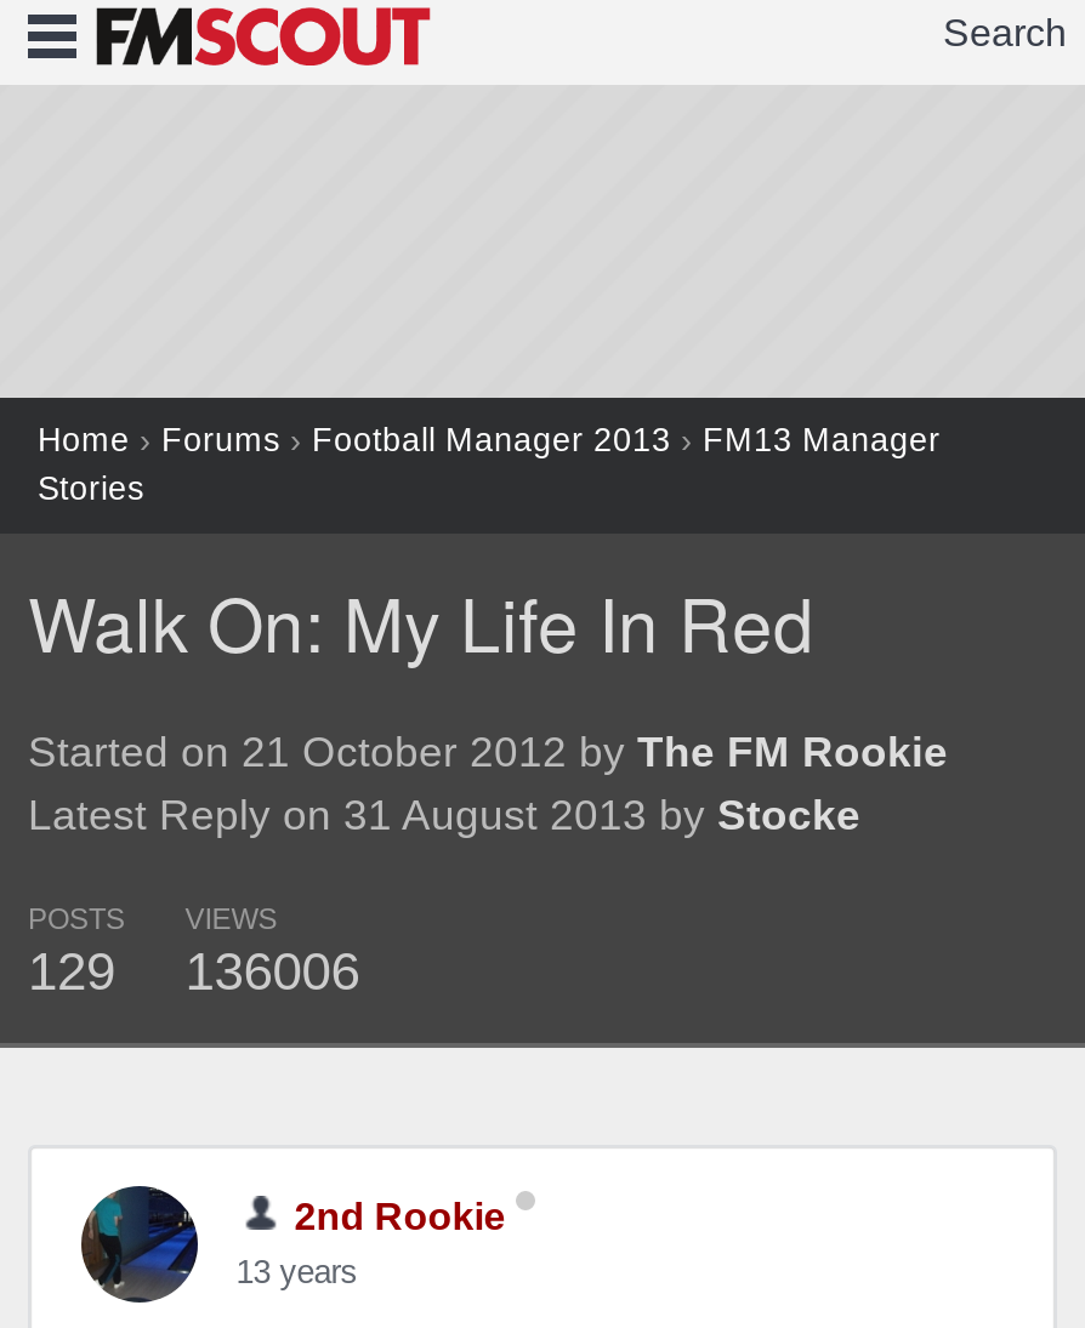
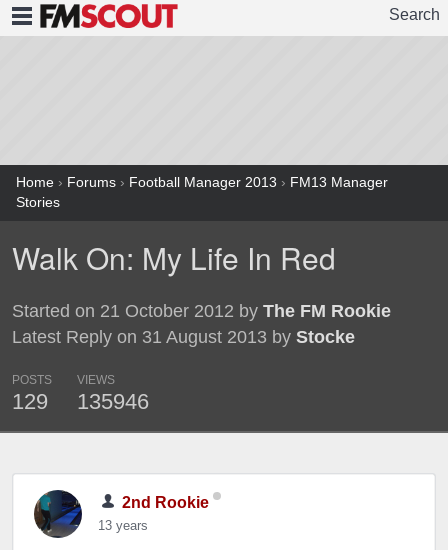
- 129 136006
+ 129 135946
